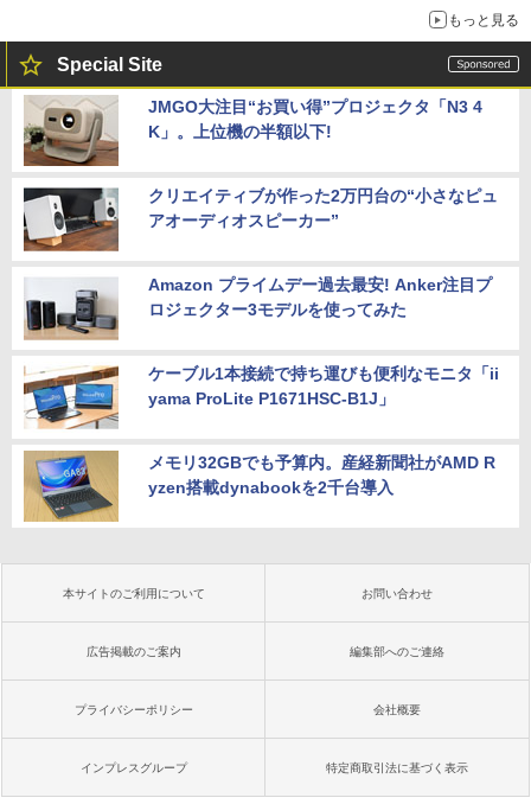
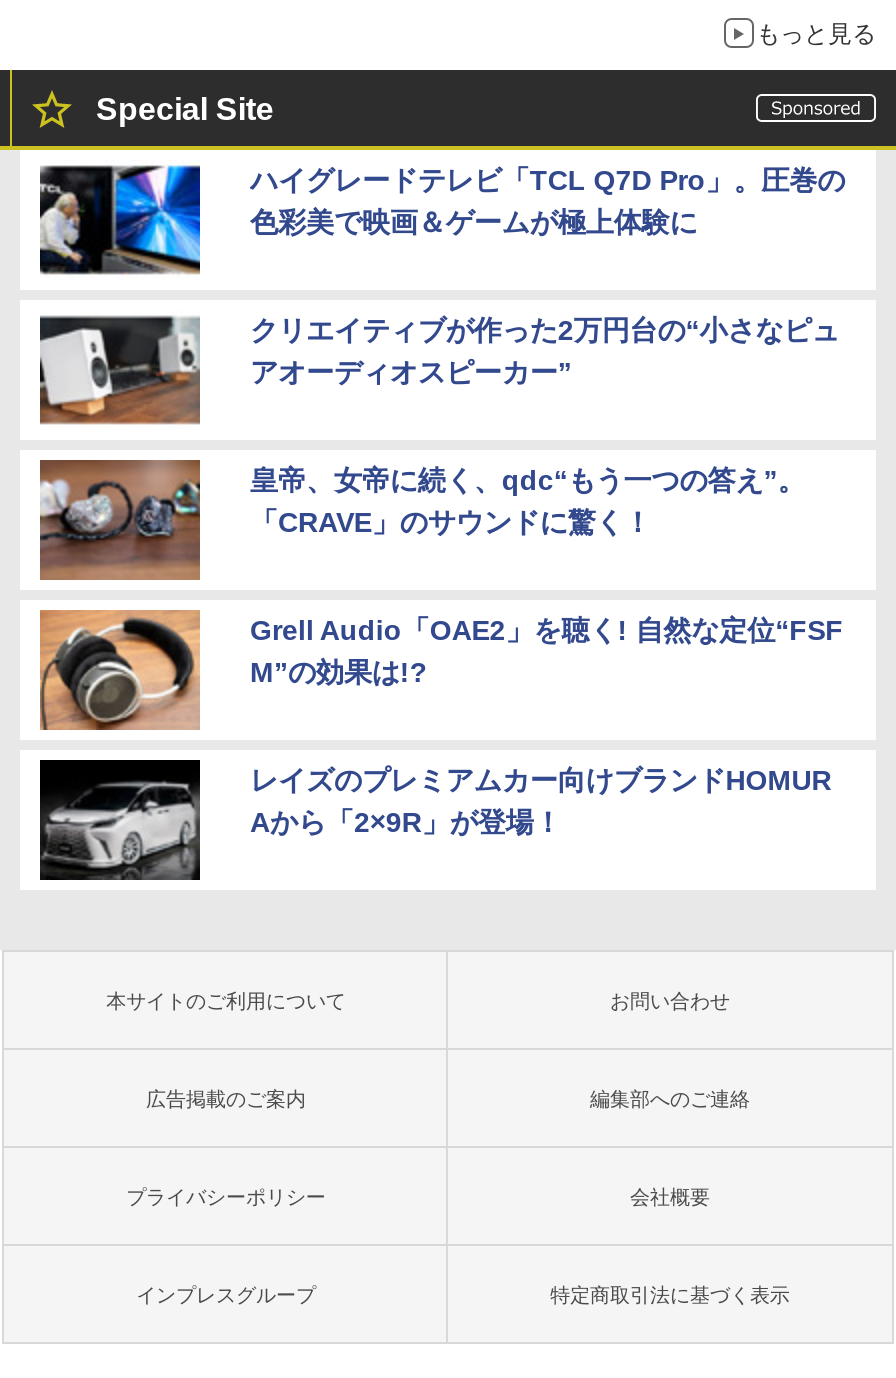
- [image]
- JMGO大注目“お買い得”プロジェクタ「N3 4
- K」。上位機の半額以下!
+ [image]
+ ハイグレードテレビ「TCL Q7D Pro」。圧巻の
+ 色彩美で映画＆ゲームが極上体験に

- [image]
- Amazon プライムデー過去最安! Anker注目プ
- ロジェクター3モデルを使ってみた
+ [image]
+ 皇帝、女帝に続く、qdc“もう一つの答え”。
+ 「CRAVE」のサウンドに驚く！

- [image]
- ケーブル1本接続で持ち運びも便利なモニタ「ii
- yama ProLite P1671HSC-B1J」
+ [image]
+ Grell Audio「OAE2」を聴く! 自然な定位“FSF
+ M”の効果は!?

- [image]
- メモリ32GBでも予算内。産経新聞社がAMD R
- yzen搭載dynabookを2千台導入
+ [image]
+ レイズのプレミアムカー向けブランドHOMUR
+ Aから「2×9R」が登場！
